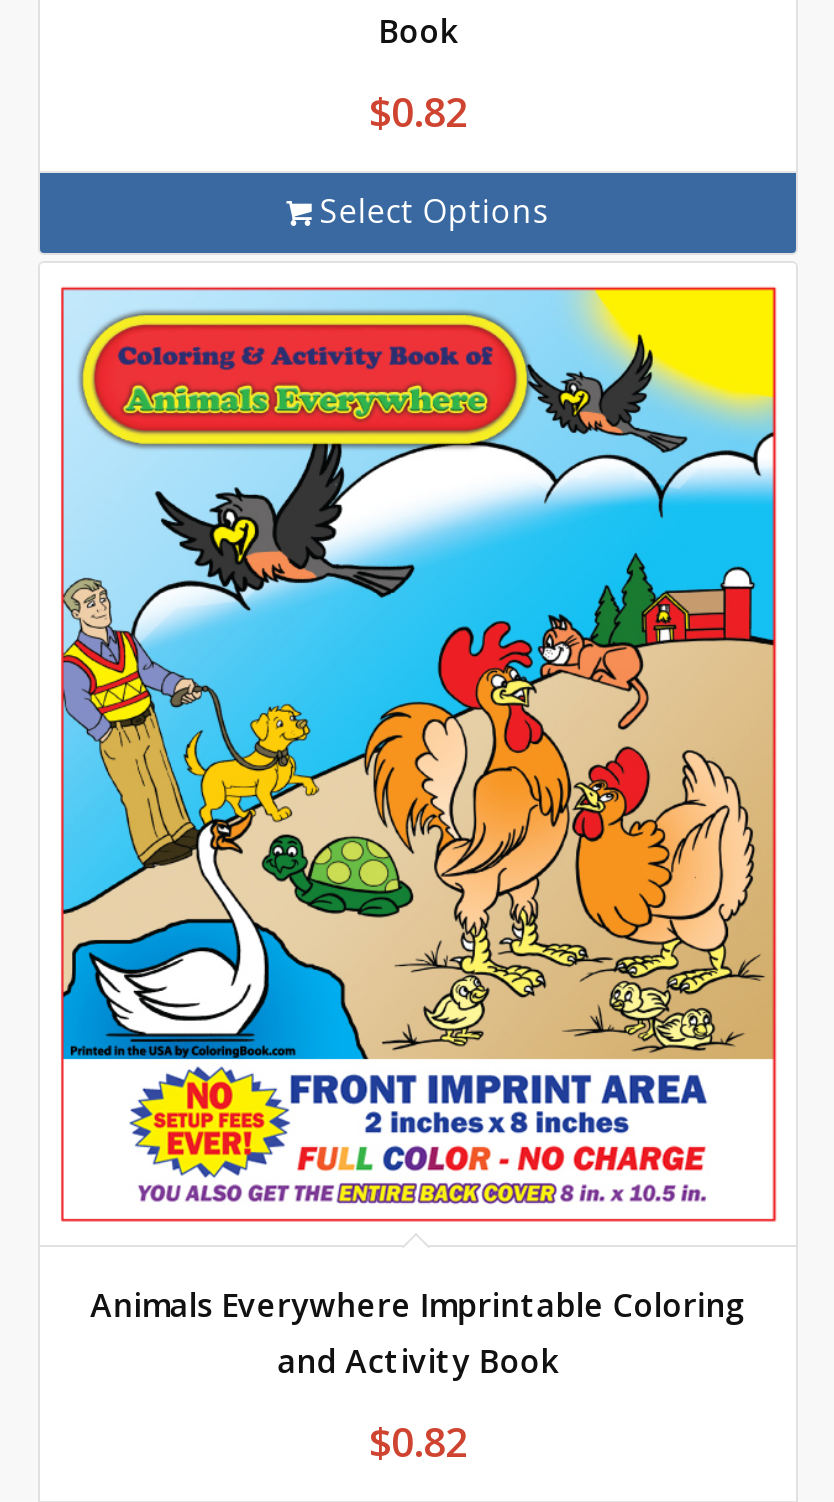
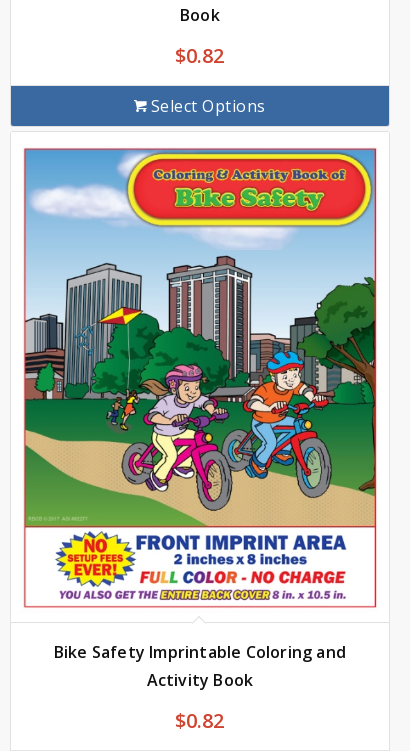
- [image]
- Animals Everywhere Imprintable Coloring
- and Activity Book
+ [image]
+ Bike Safety Imprintable Coloring and
+ Activity Book
